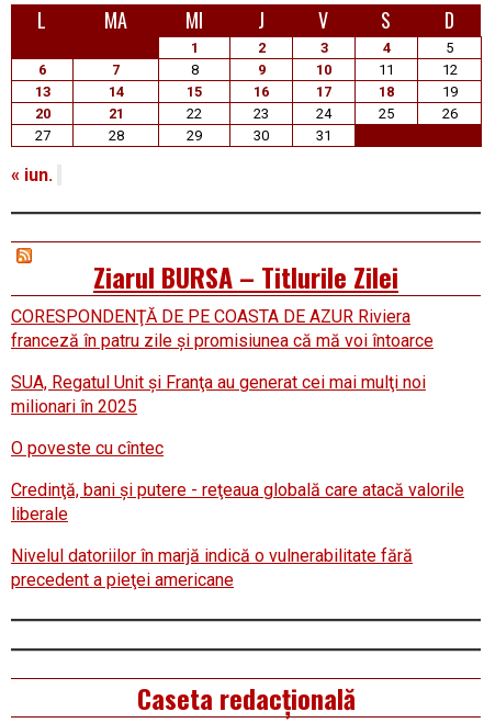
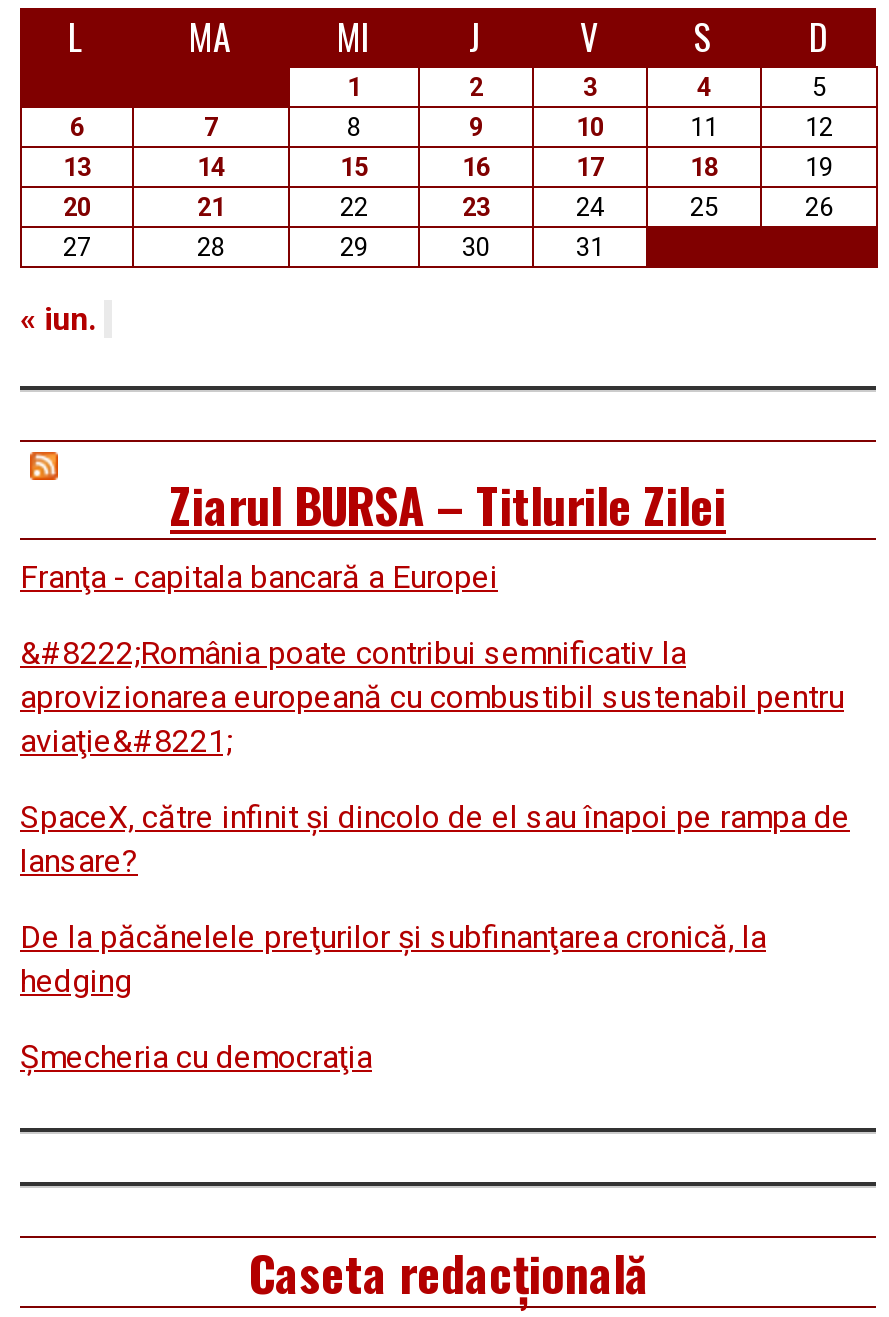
- CORESPONDENŢĂ DE PE COASTA DE AZUR Riviera
- franceză în patru zile şi promisiunea că mă voi întoarce
+ Franţa - capitala bancară a Europei

- SUA, Regatul Unit şi Franţa au generat cei mai mulţi noi
- milionari în 2025
+ &#8222;România poate contribui semnificativ la
+ aprovizionarea europeană cu combustibil sustenabil pentru
+ aviaţie&#8221;

- O poveste cu cîntec
+ SpaceX, către infinit şi dincolo de el sau înapoi pe rampa de
+ lansare?

- Credinţă, bani şi putere - reţeaua globală care atacă valorile
- liberale
+ De la păcănelele preţurilor şi subfinanţarea cronică, la
+ hedging

- Nivelul datoriilor în marjă indică o vulnerabilitate fără
- precedent a pieţei americane
+ Şmecheria cu democraţia
